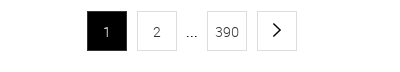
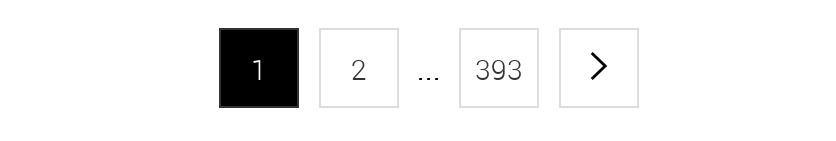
- 390
+ 393
